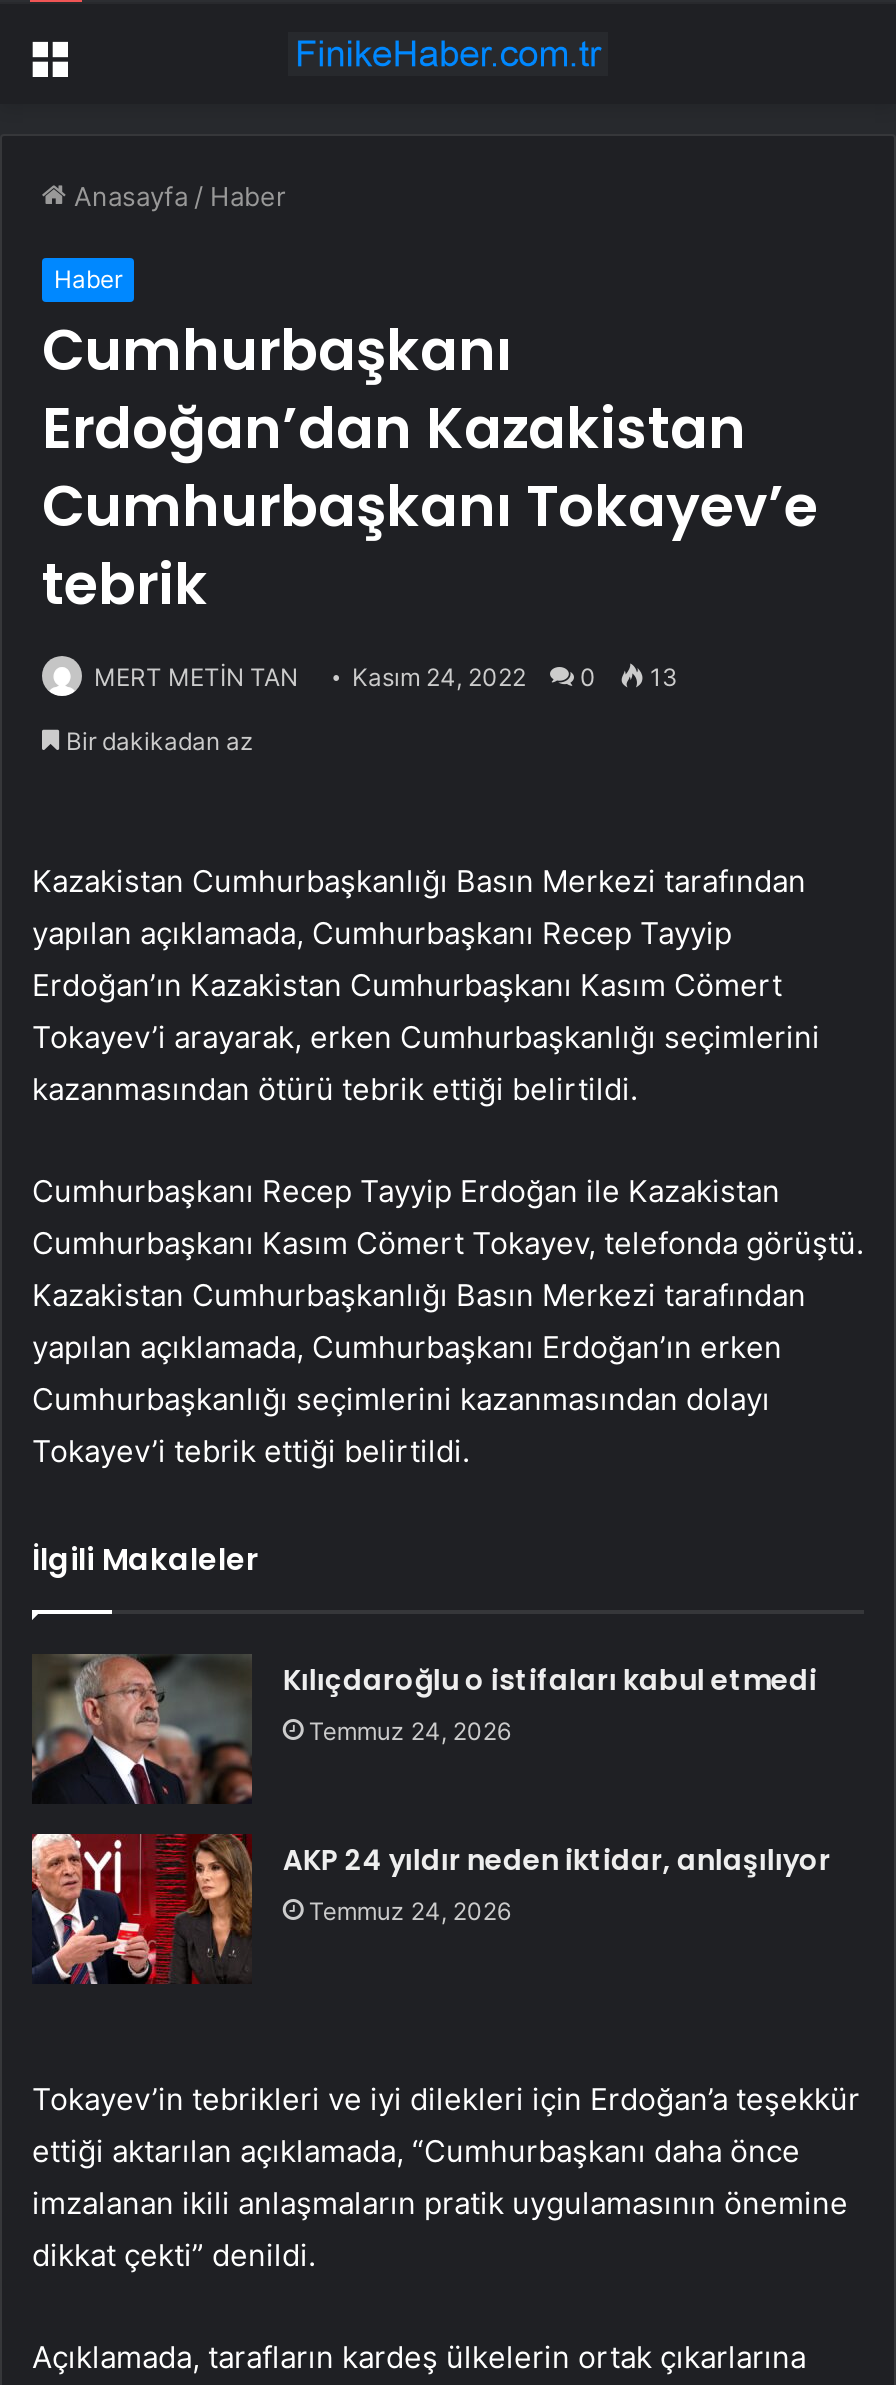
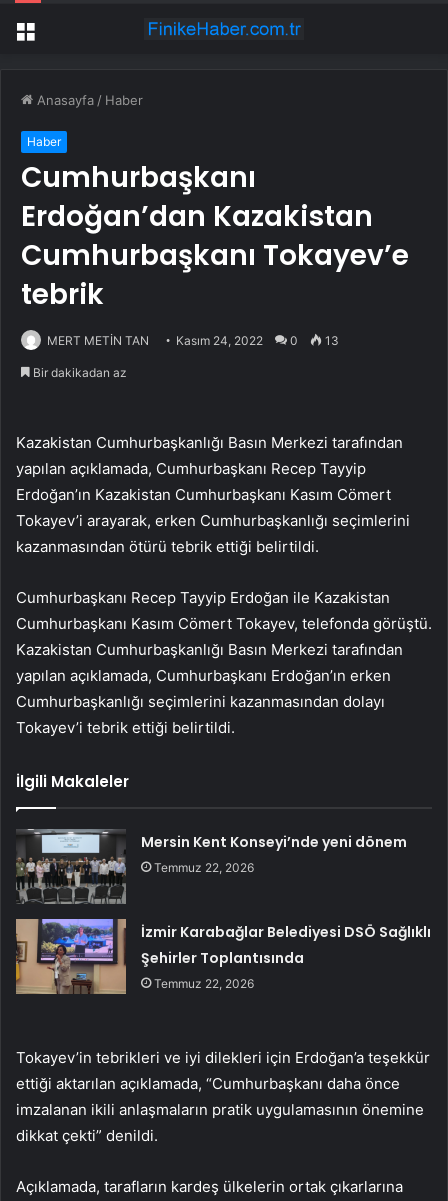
- [image]
- Kılıçdaroğlu o istifaları kabul etmedi
- Temmuz 24, 2026
+ [image]
+ Mersin Kent Konseyi’nde yeni dönem
+ Temmuz 22, 2026

- [image]
- AKP 24 yıldır neden iktidar, anlaşılıyor
- Temmuz 24, 2026
+ [image]
+ İzmir Karabağlar Belediyesi DSÖ Sağlıklı
+ Şehirler Toplantısında
+ Temmuz 22, 2026
